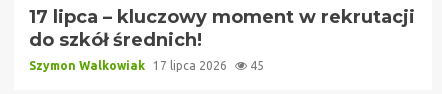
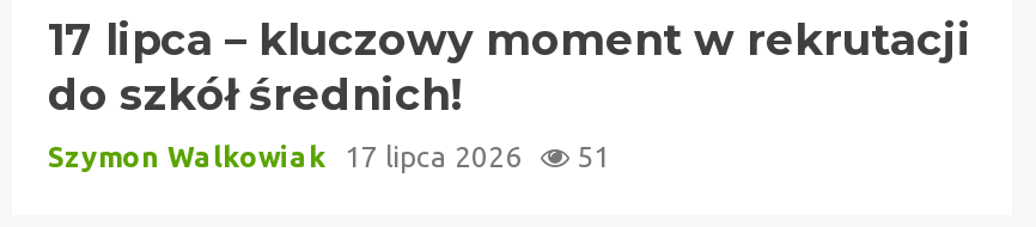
- Szymon Walkowiak 17 lipca 2026 45
+ Szymon Walkowiak 17 lipca 2026 51
